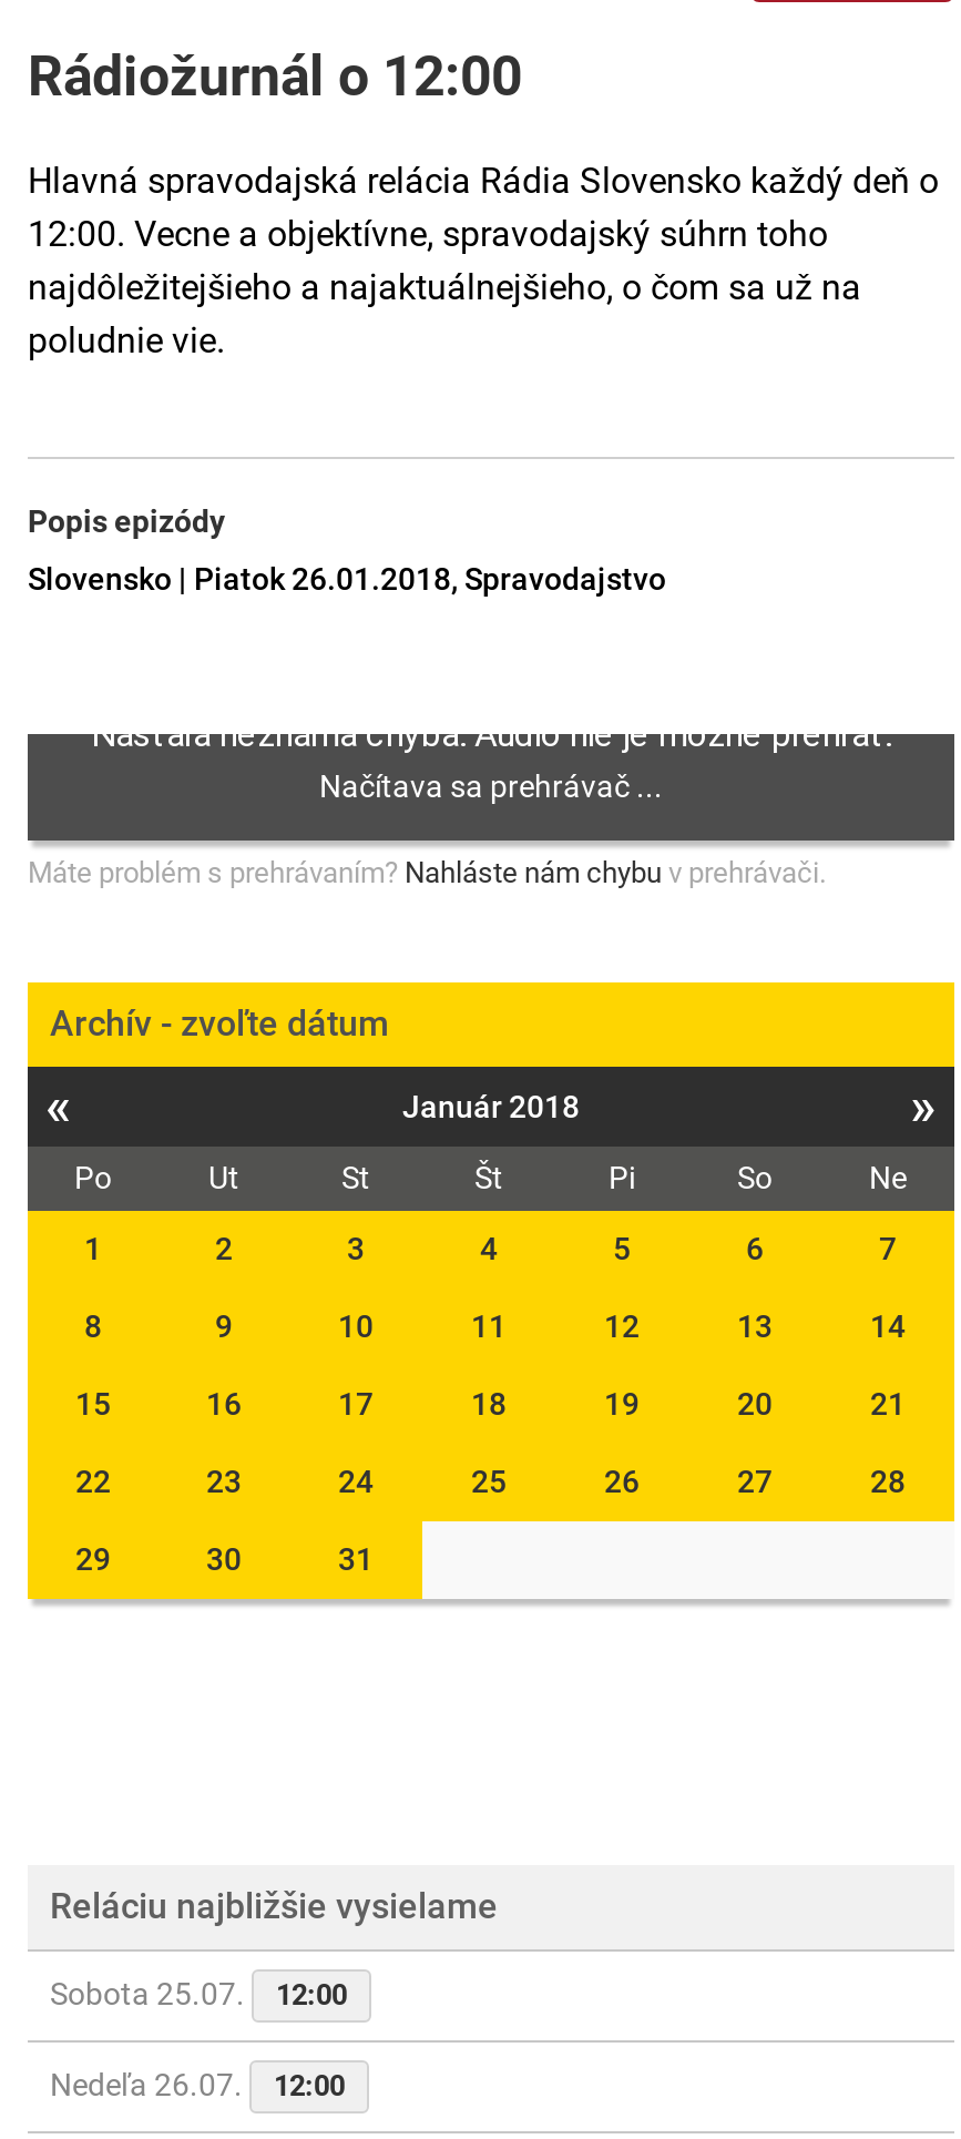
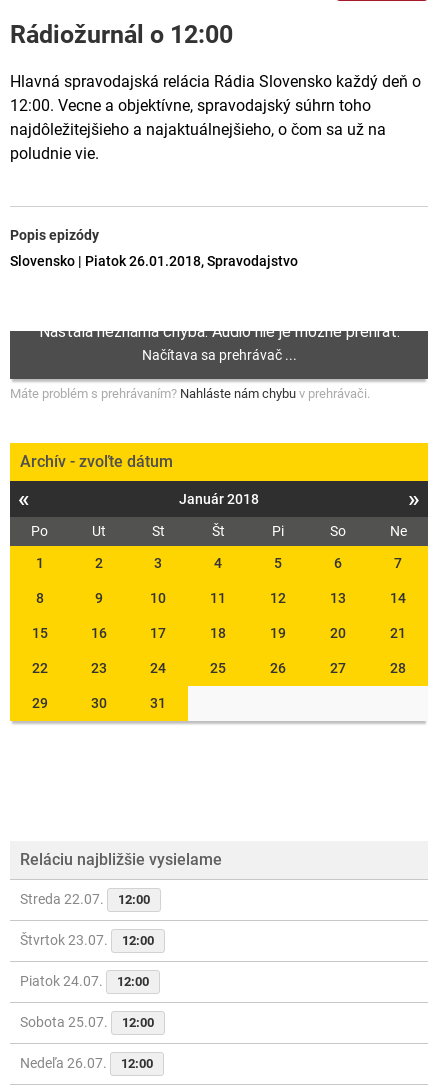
+ Streda 22.07.
+ 12:00
+ Štvrtok 23.07.
+ 12:00
+ Piatok 24.07.
+ 12:00
